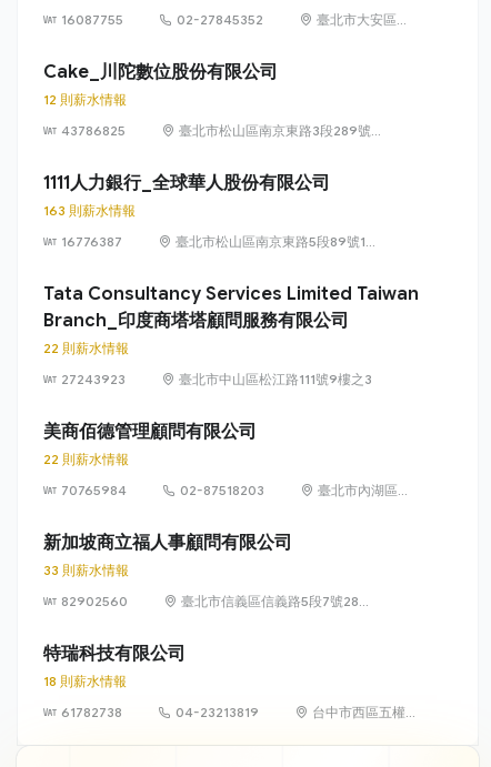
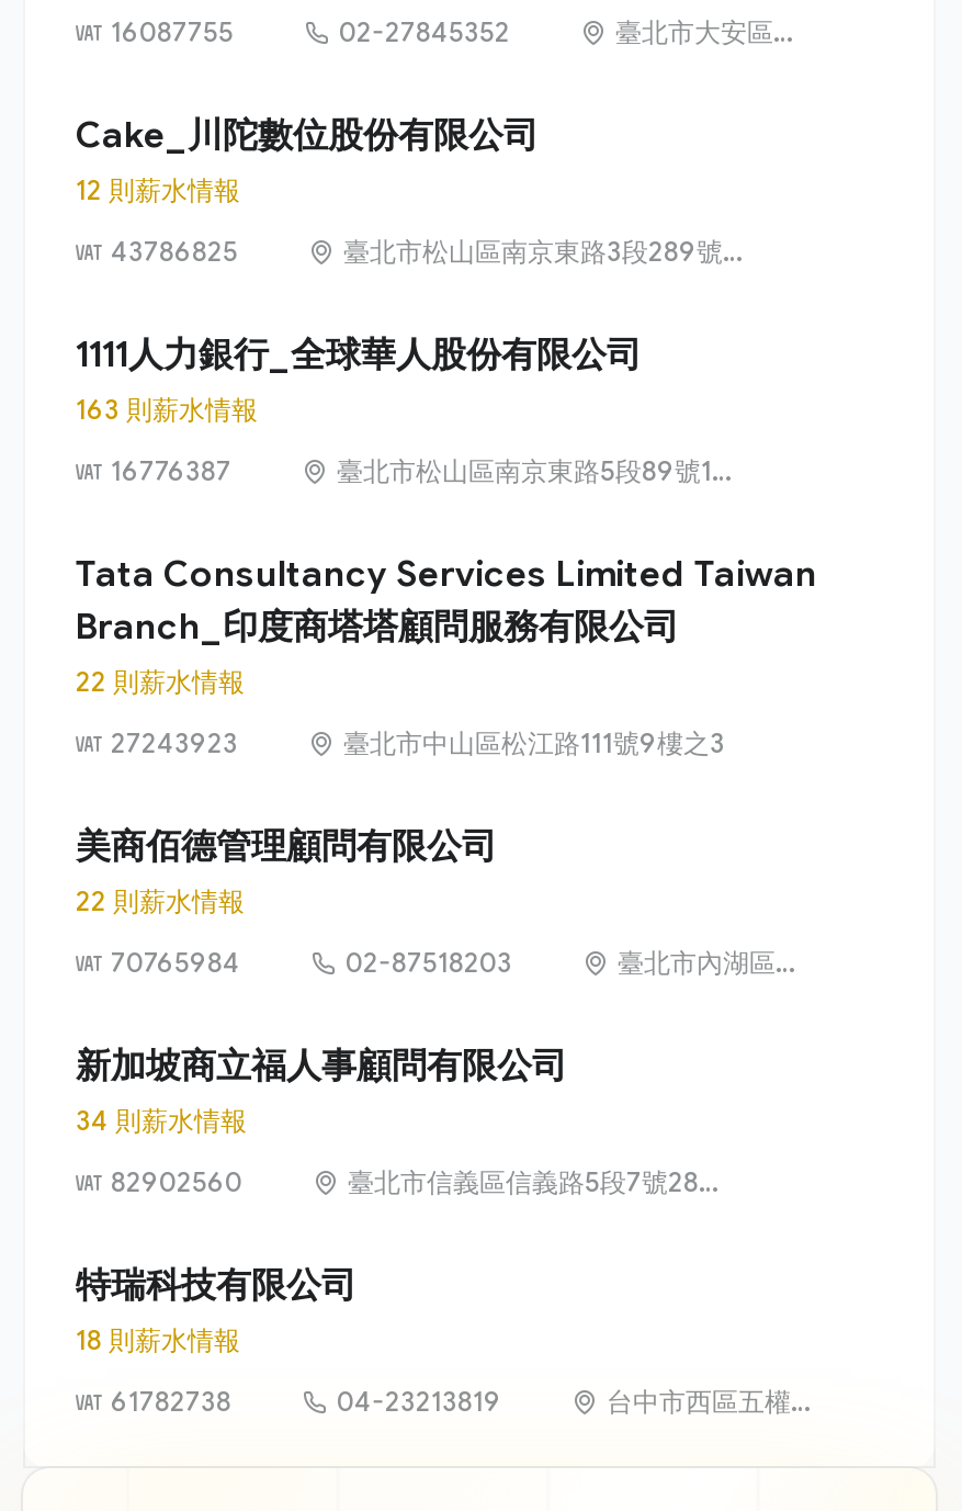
- 33 則薪水情報
+ 34 則薪水情報
